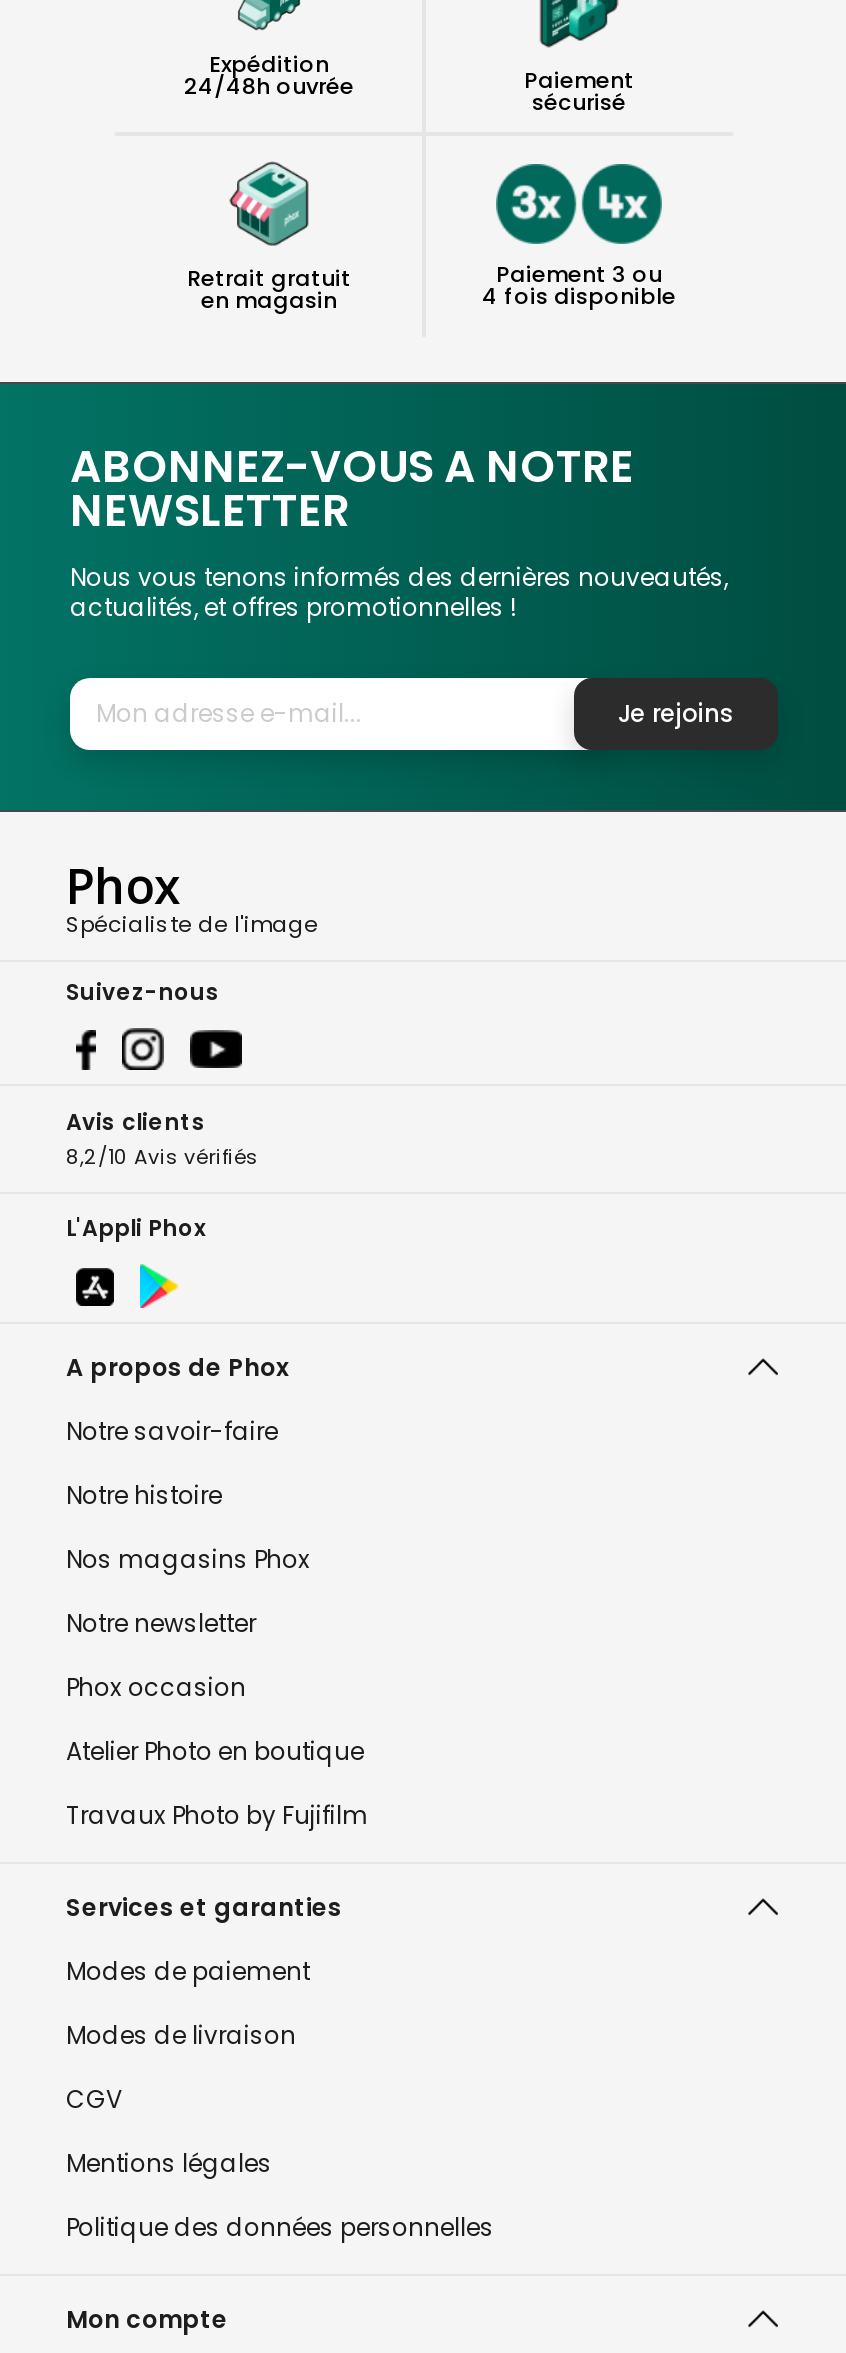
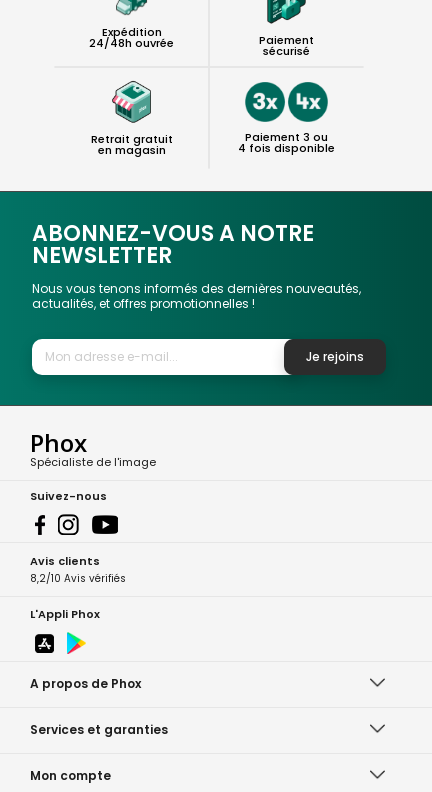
- Notre savoir-faire
- Notre histoire
- Nos magasins Phox
- Notre newsletter
- Phox occasion
- Atelier Photo en boutique
- Travaux Photo by Fujifilm

- Modes de paiement
- Modes de livraison
- CGV
- Mentions légales
- Politique des données personnelles
